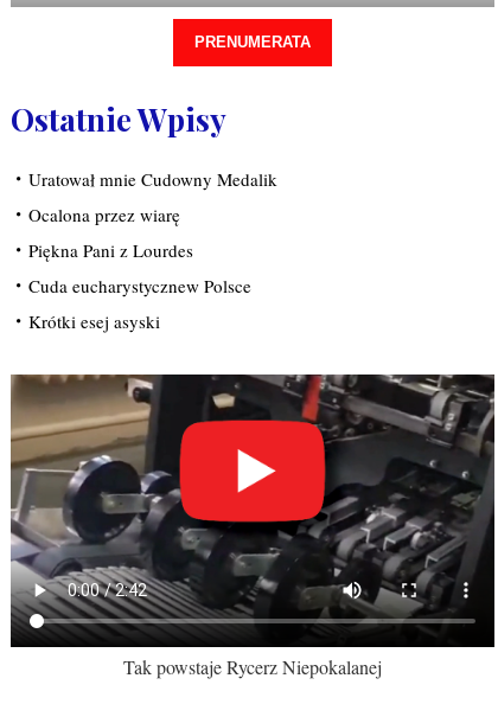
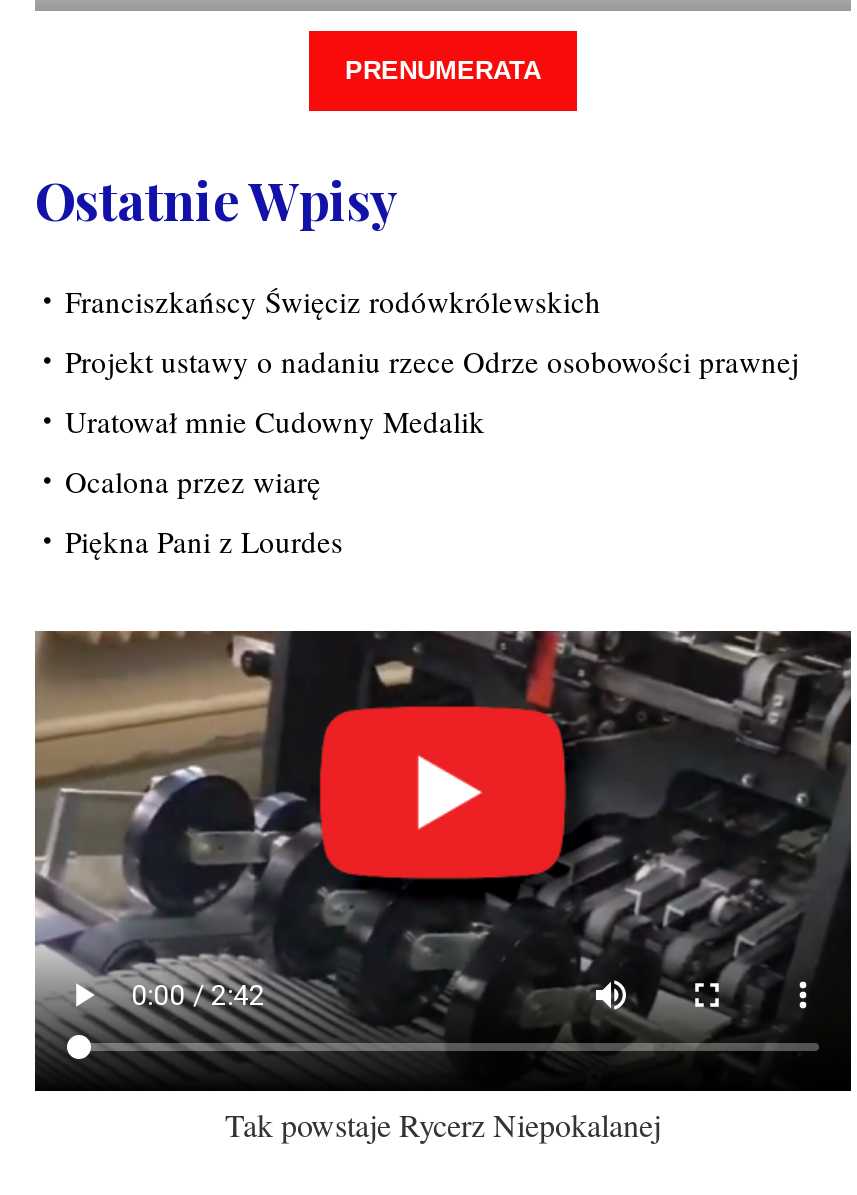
+ Franciszkańscy Święciz rodówkrólewskich
+ Projekt ustawy o nadaniu rzece Odrze osobowości prawnej

moved down: Uratował mnie Cudowny Medalik | Ocalona przez wiarę | Piękna Pani z Lourdes

- Cuda eucharystycznew Polsce
- Krótki esej asyski
